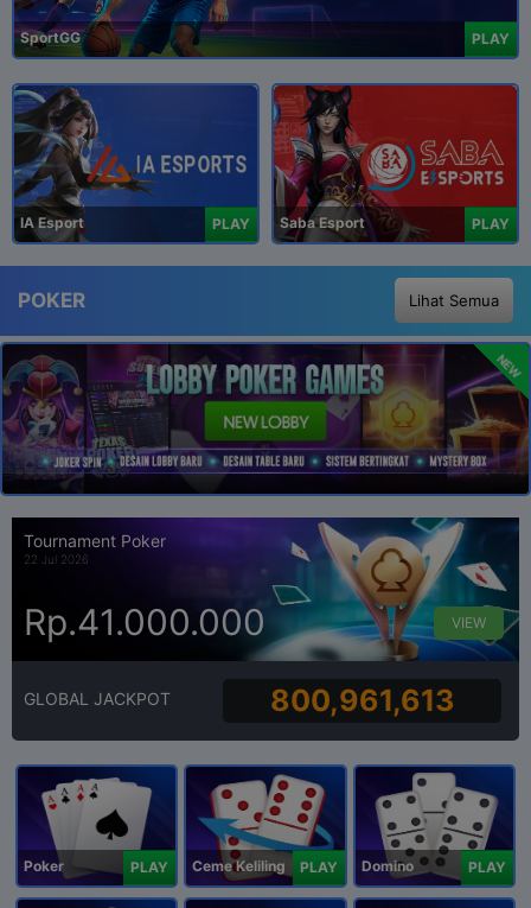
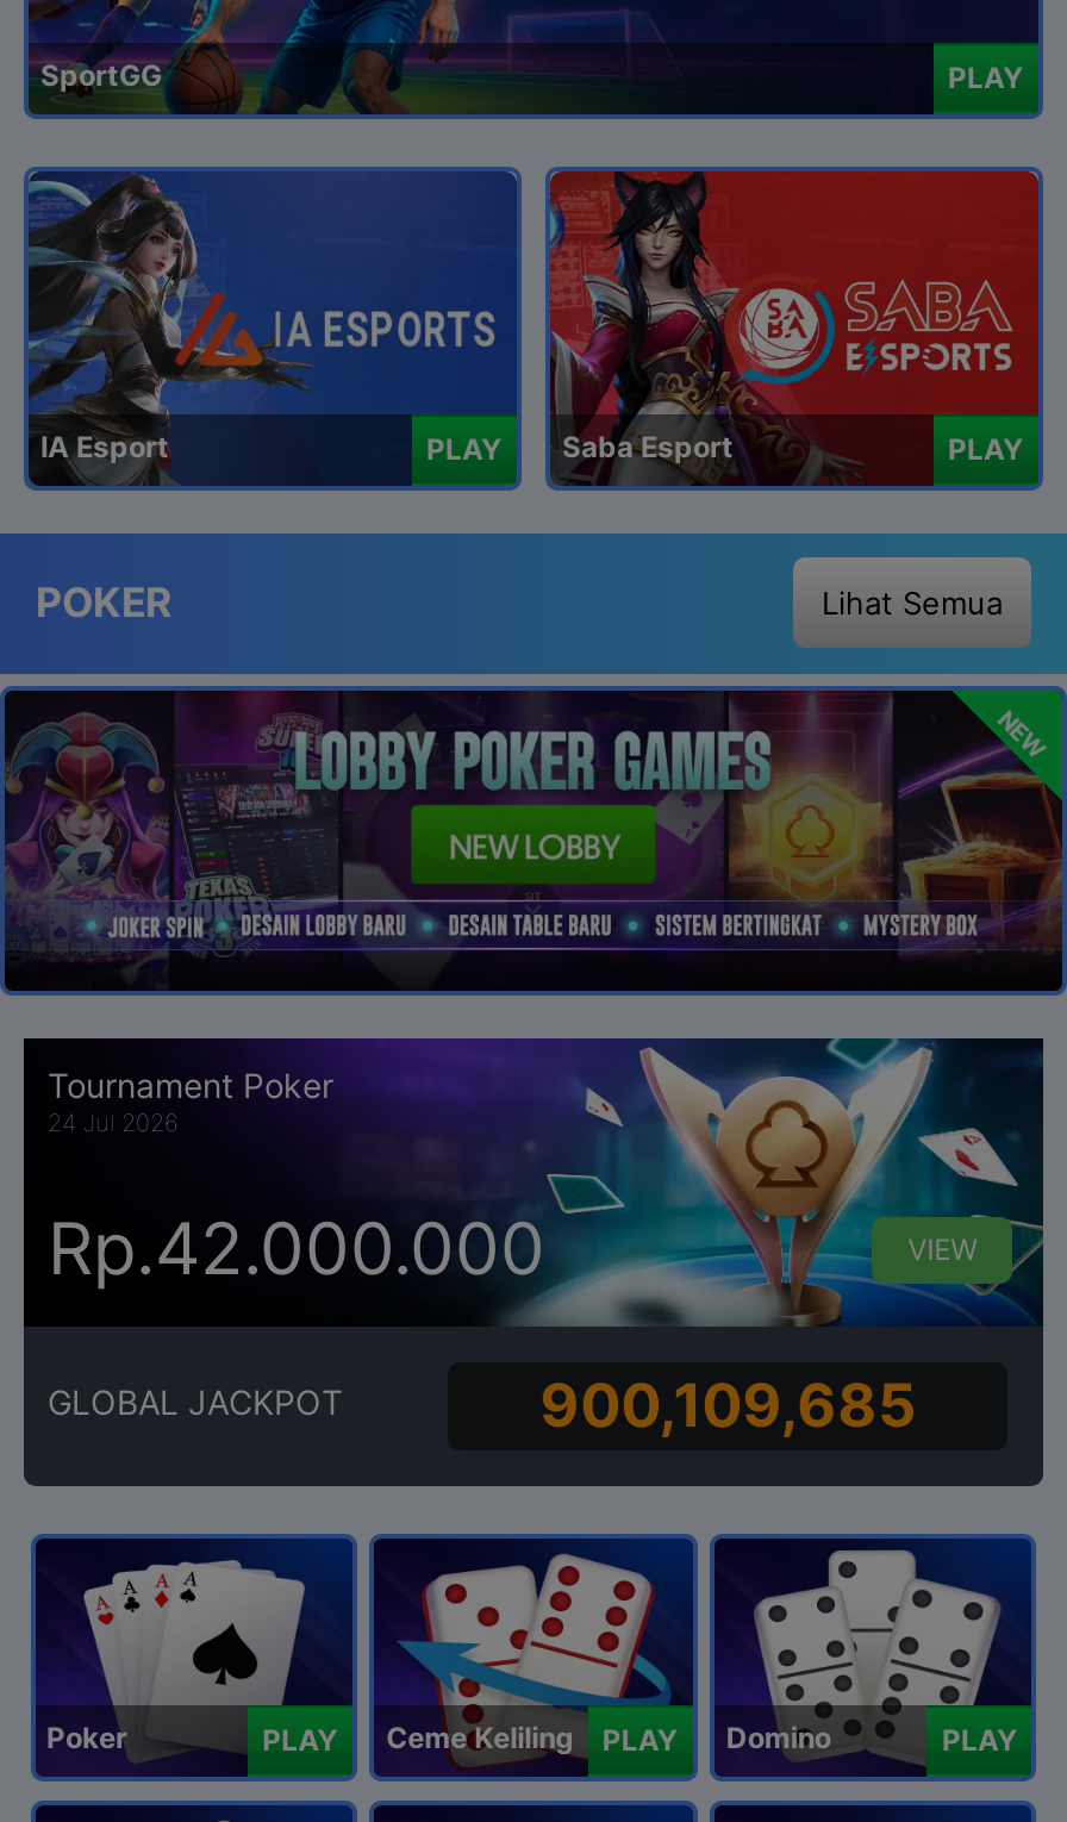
- 22 Jul 2026
+ 24 Jul 2026

- Rp.41.000.000
+ Rp.42.000.000

- 800,961,613
+ 900,109,685
